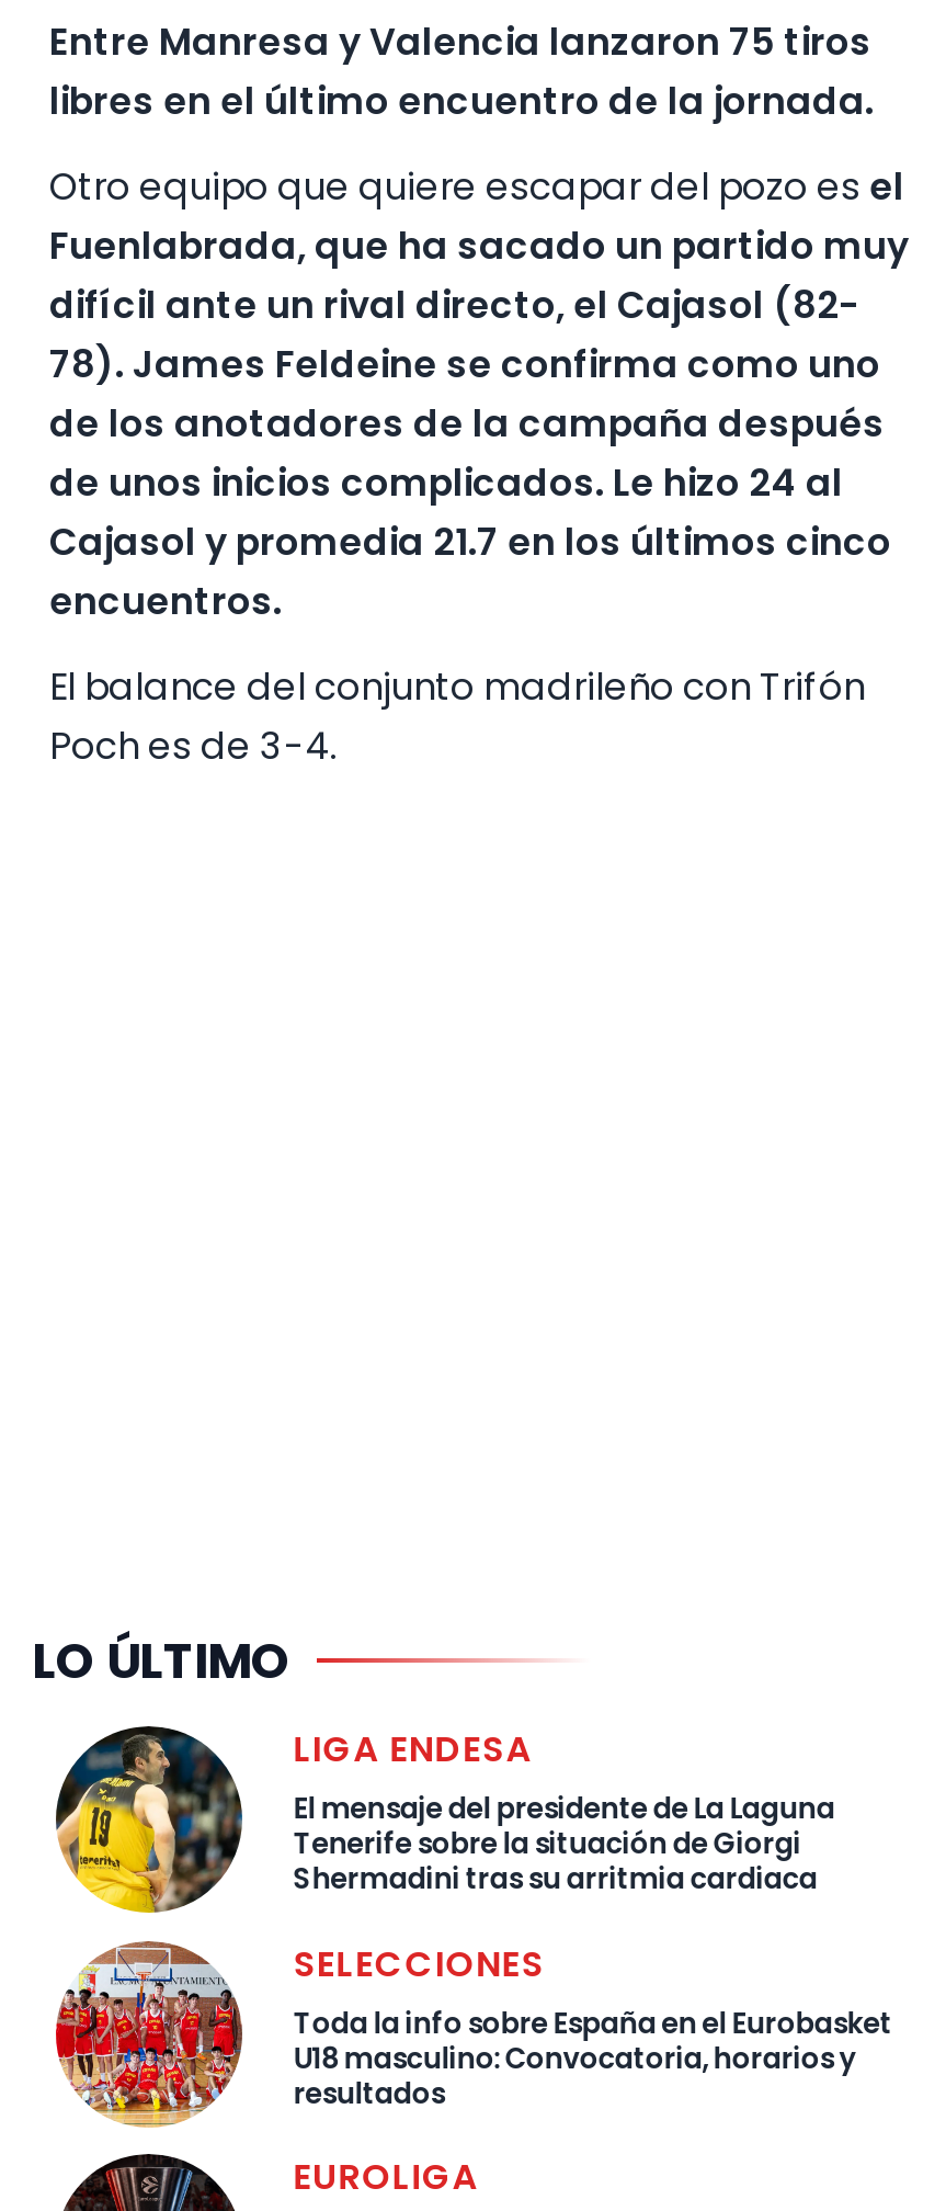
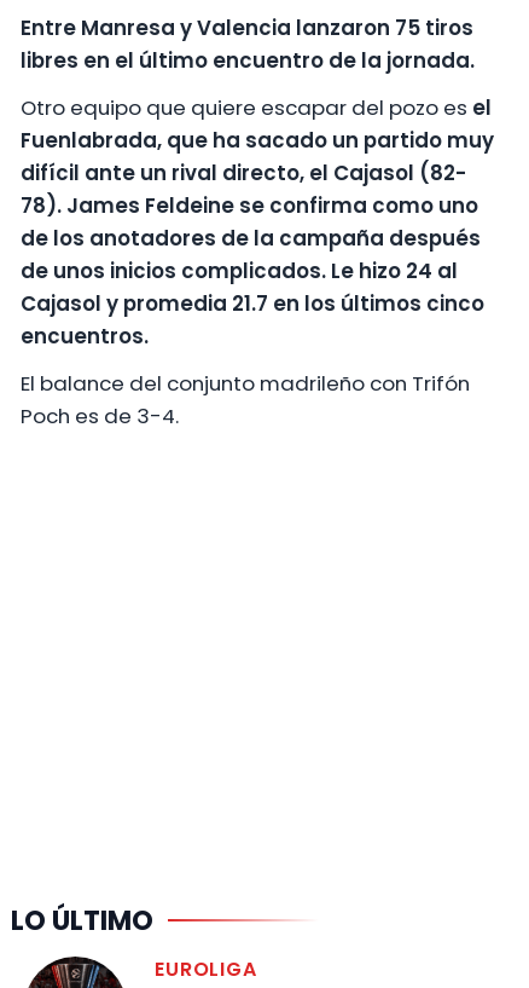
- [image]
- LIGA ENDESA
- El mensaje del presidente de La Laguna
- Tenerife sobre la situación de Giorgi
- Shermadini tras su arritmia cardiaca
- SELECCIONES
- Toda la info sobre España en el Eurobasket
- U18 masculino: Convocatoria, horarios y
- resultados

- [image]
